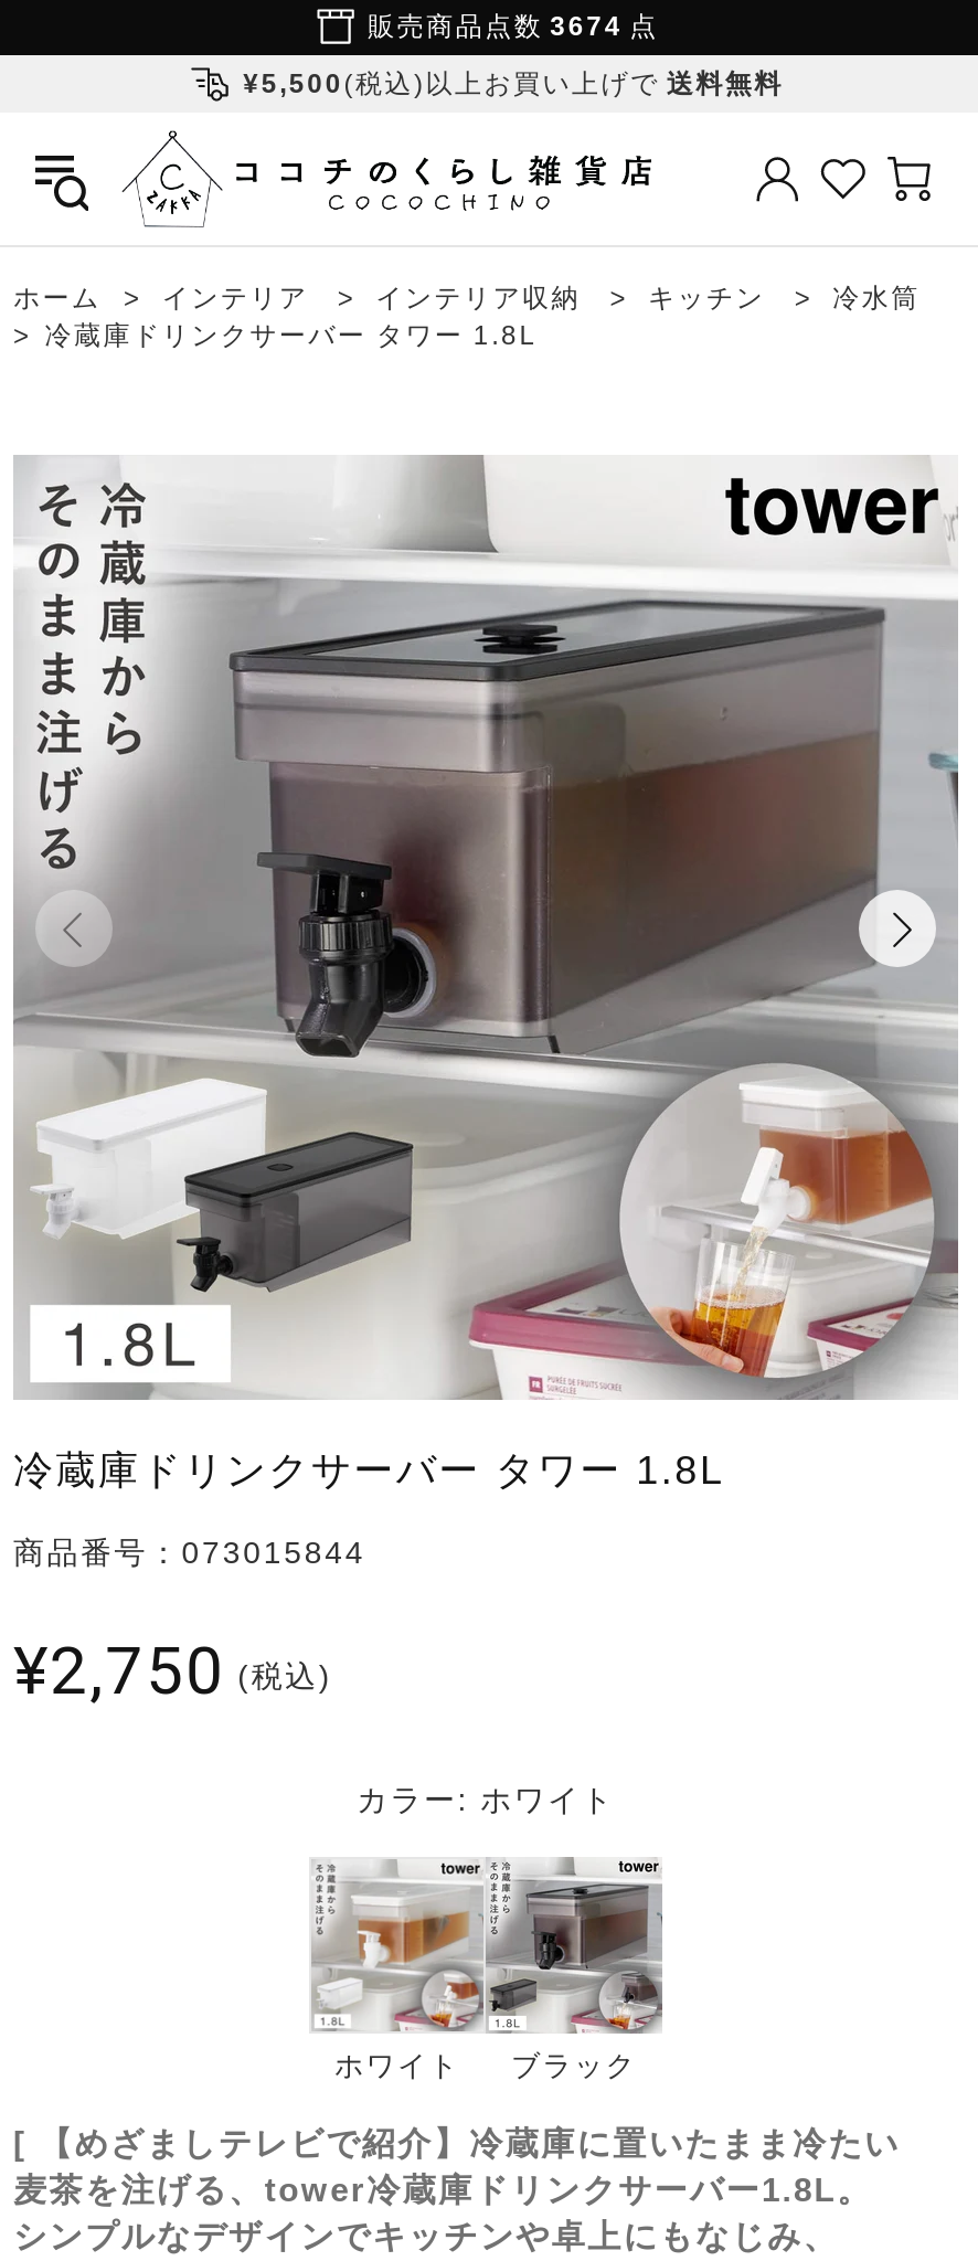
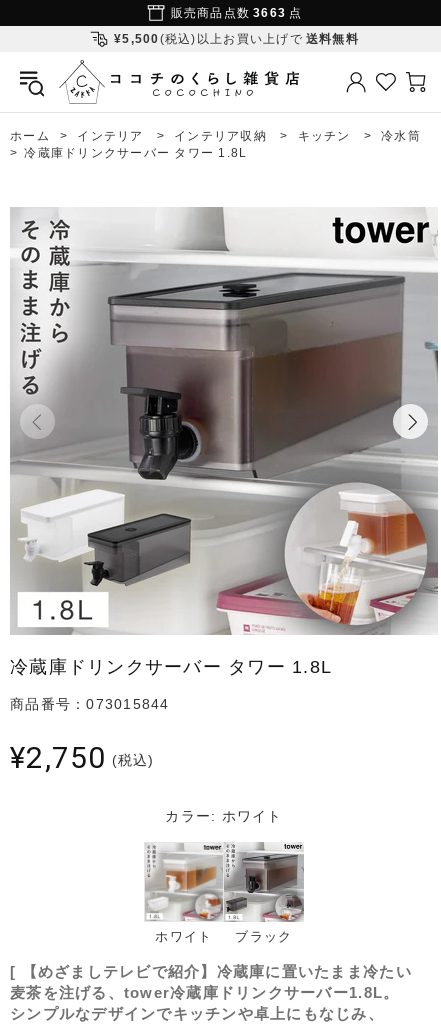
- 販売商品点数 3674 点
+ 販売商品点数 3663 点
